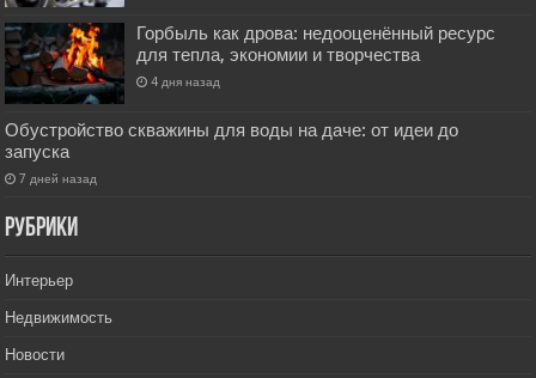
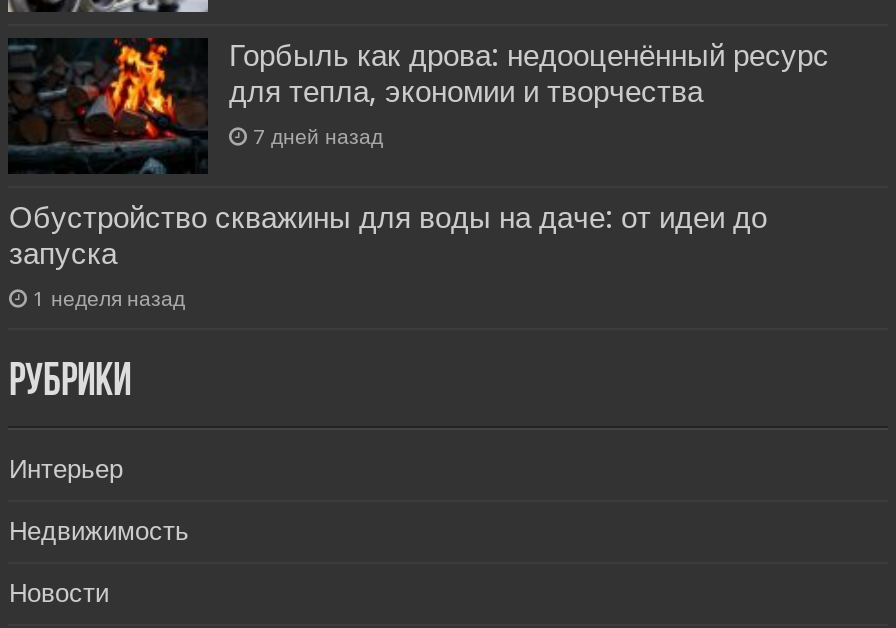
- 4 дня назад
+ 7 дней назад

- 7 дней назад
+ 1 неделя назад
